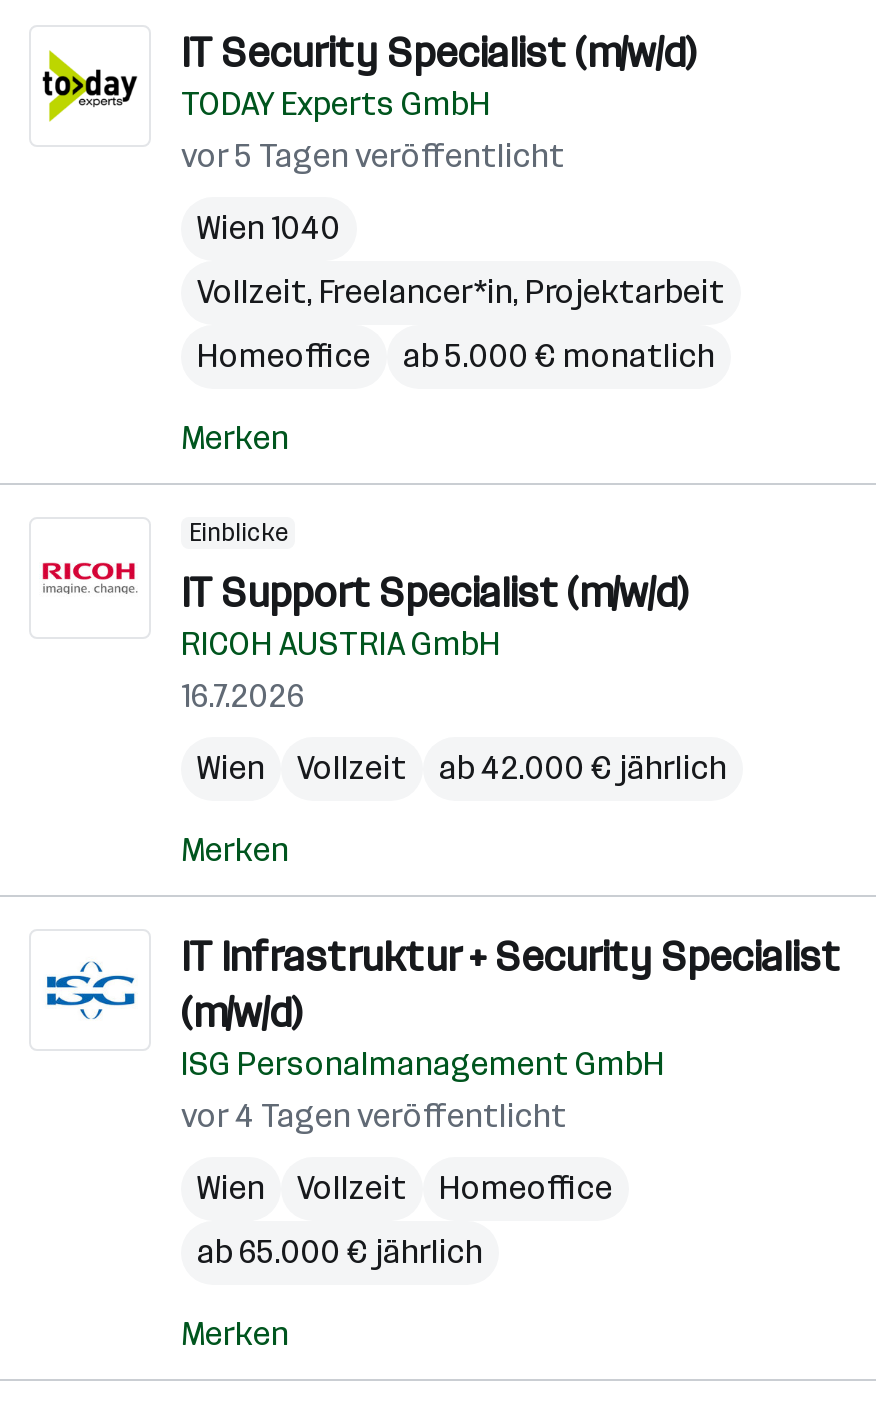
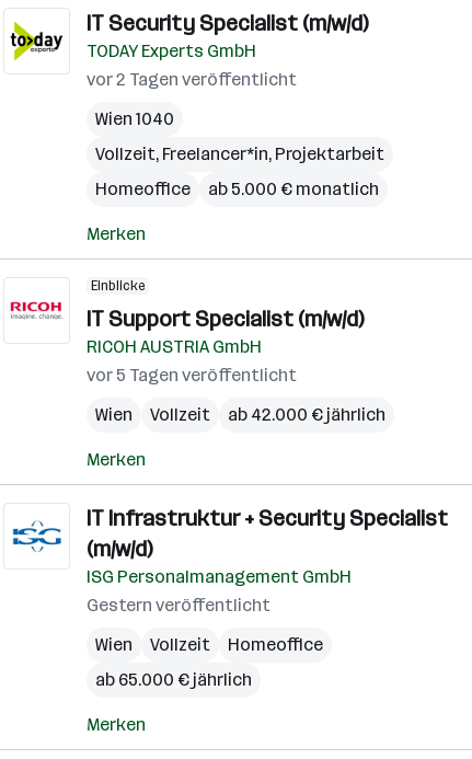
+ vor 2 Tagen veröffentlicht

moved down: vor 5 Tagen veröffentlicht

- 16.7.2026

- vor 4 Tagen veröffentlicht
+ Gestern veröffentlicht
